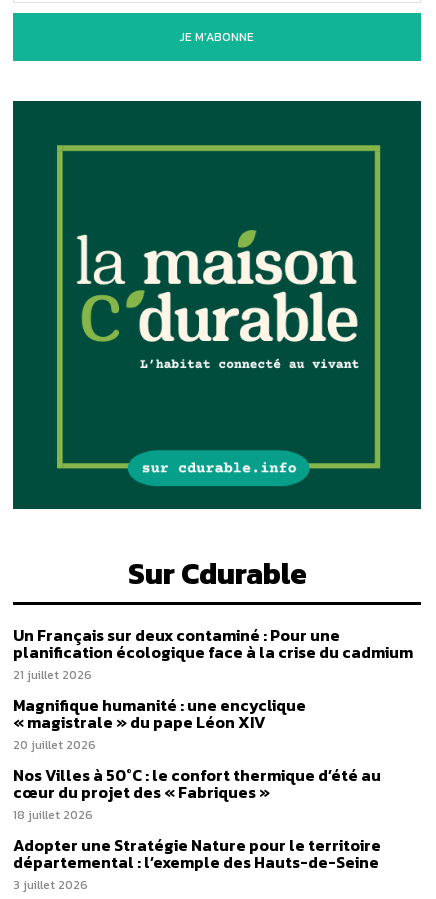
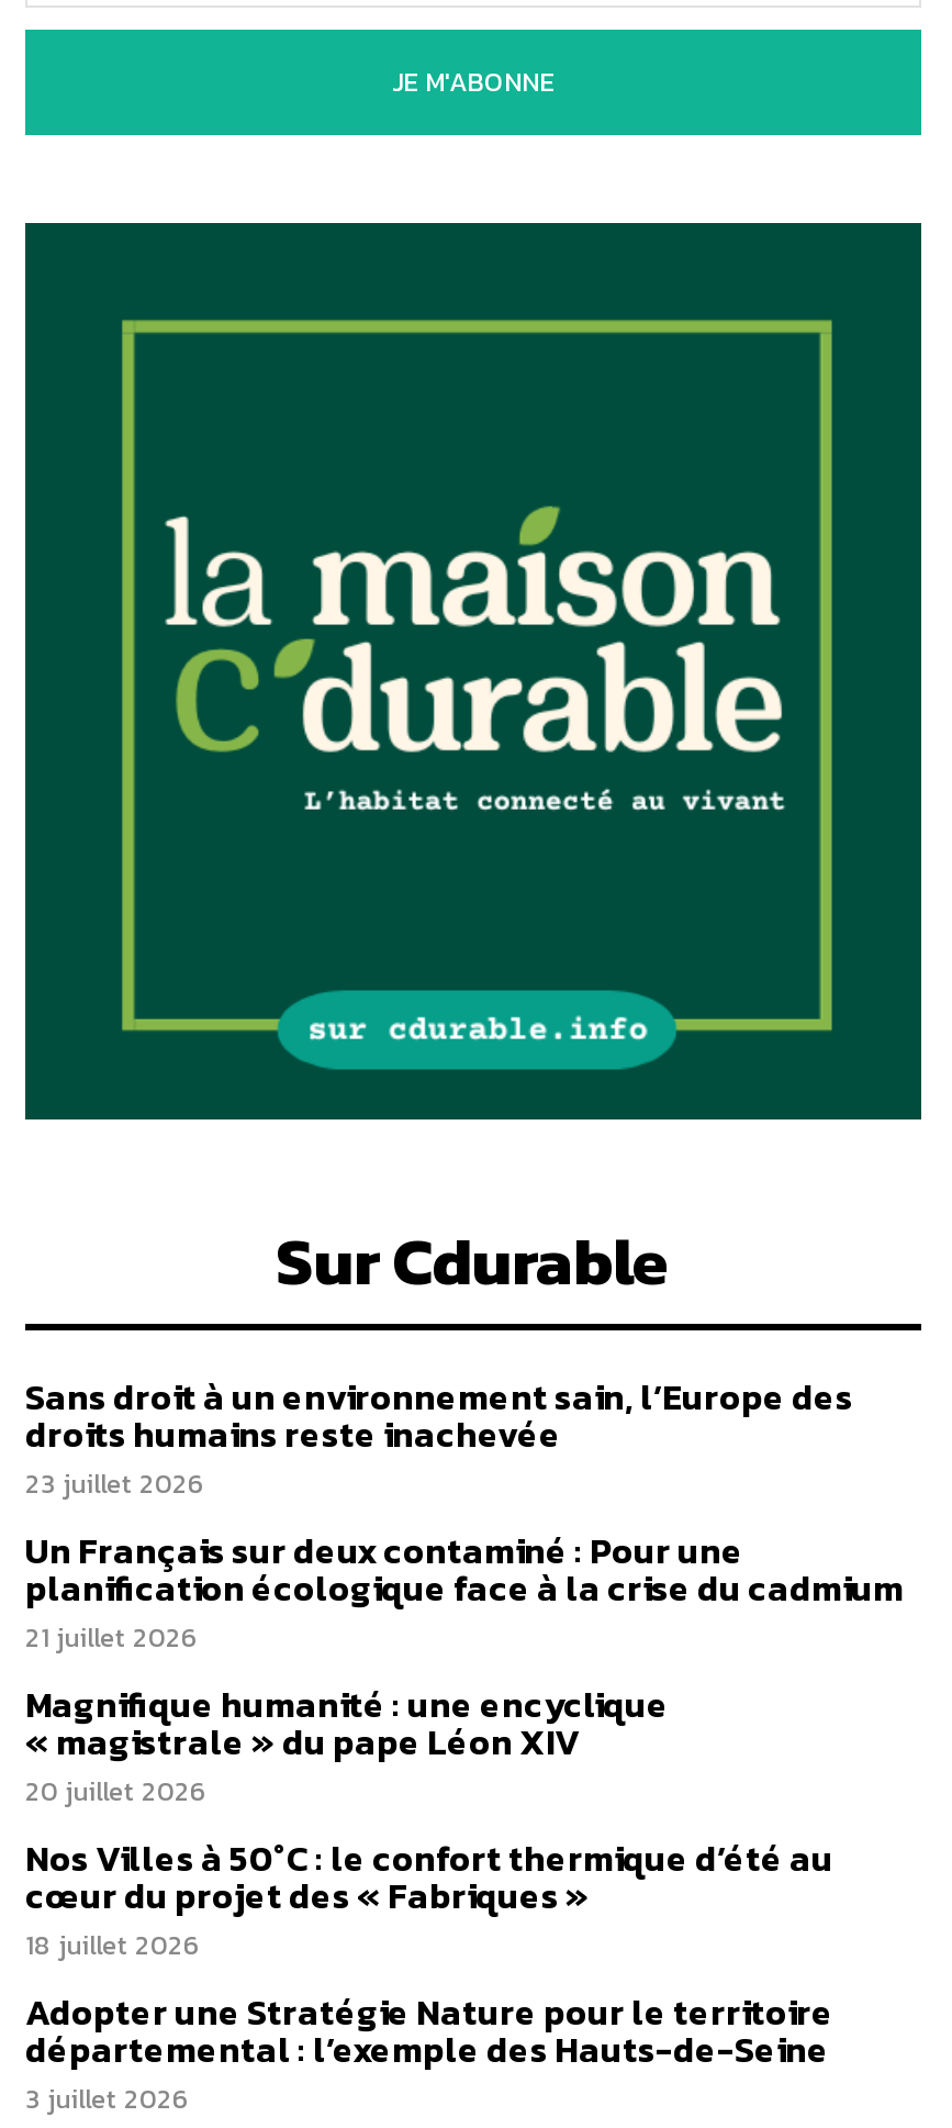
+ Sans droit à un environnement sain, l’Europe des
+ droits humains reste inachevée
+ 23 juillet 2026
